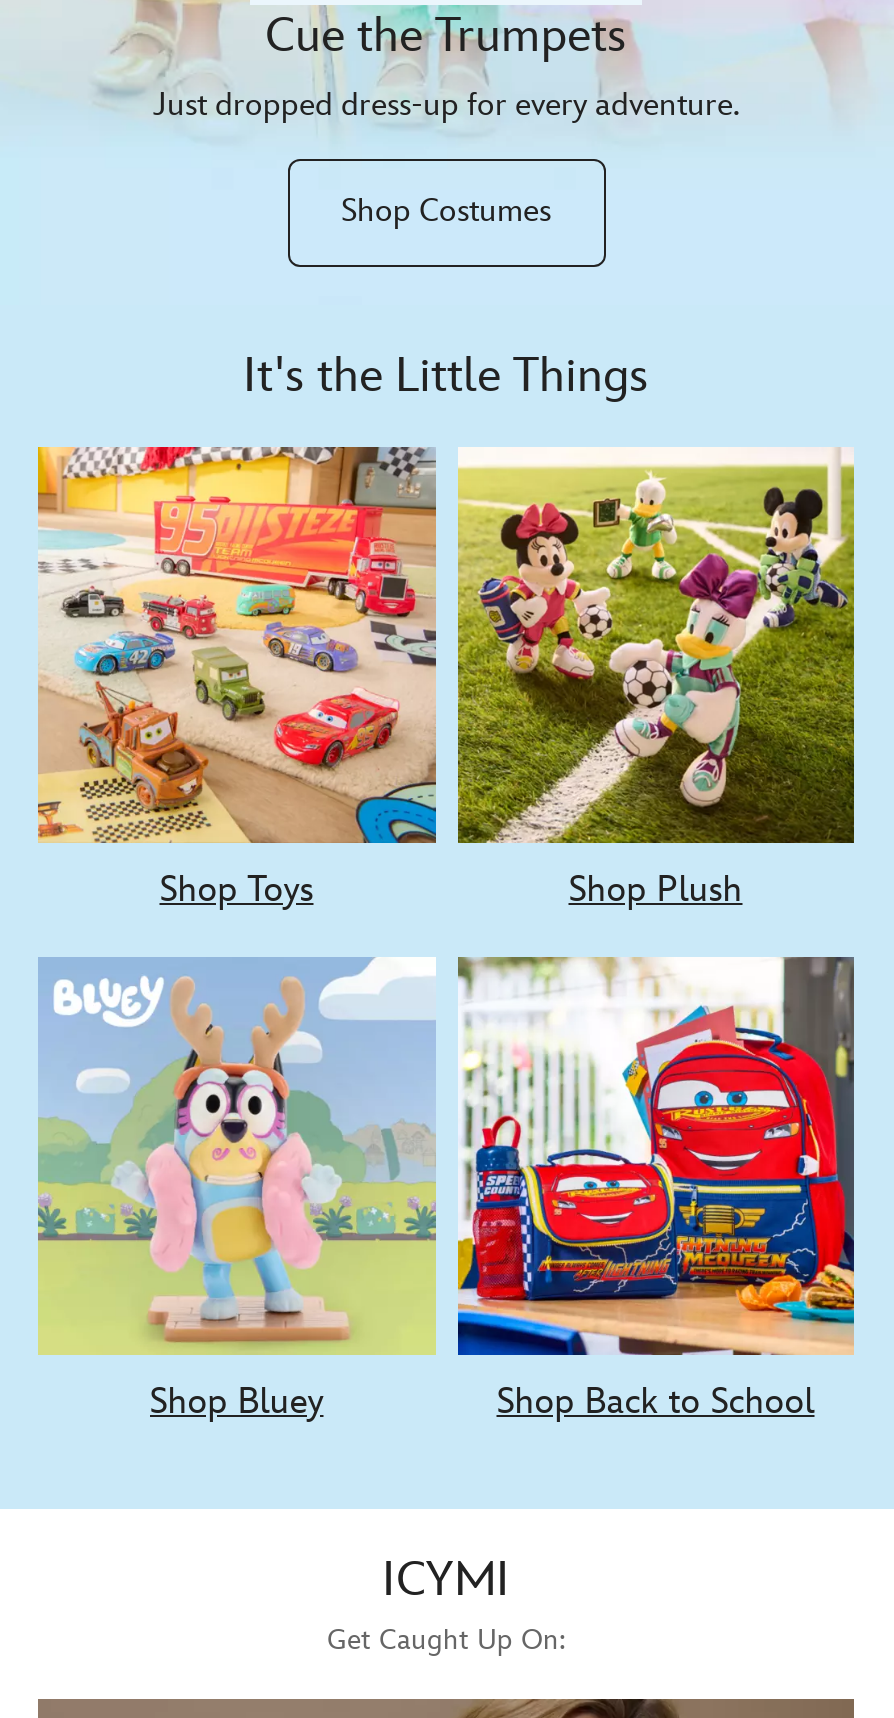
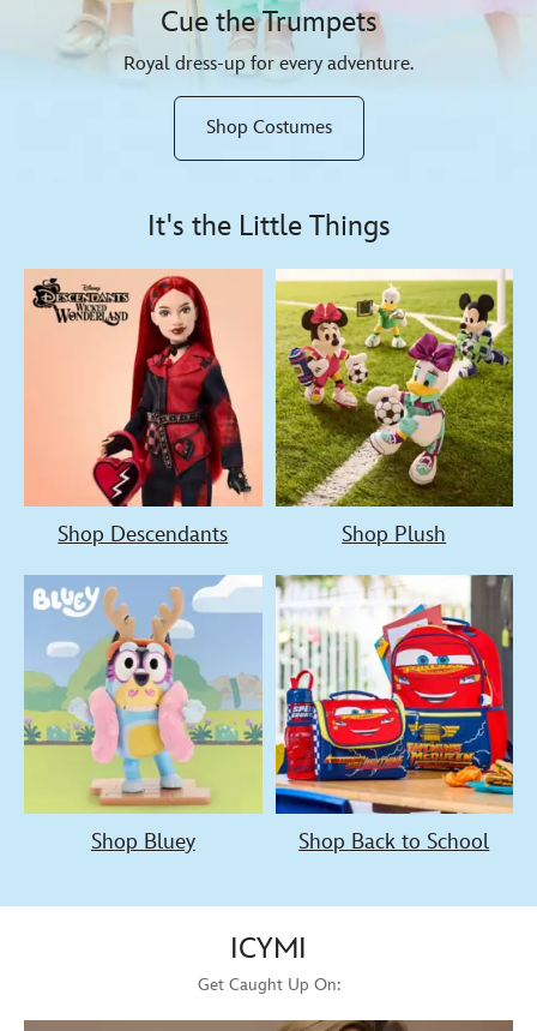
- Just dropped dress-up for every adventure.
+ Royal dress-up for every adventure.

- [image]
- Shop Toys
+ [image]
+ Shop Descendants
